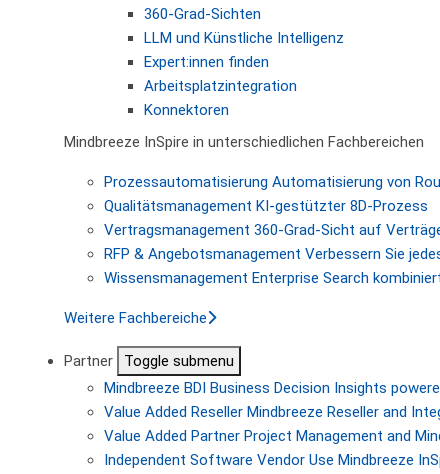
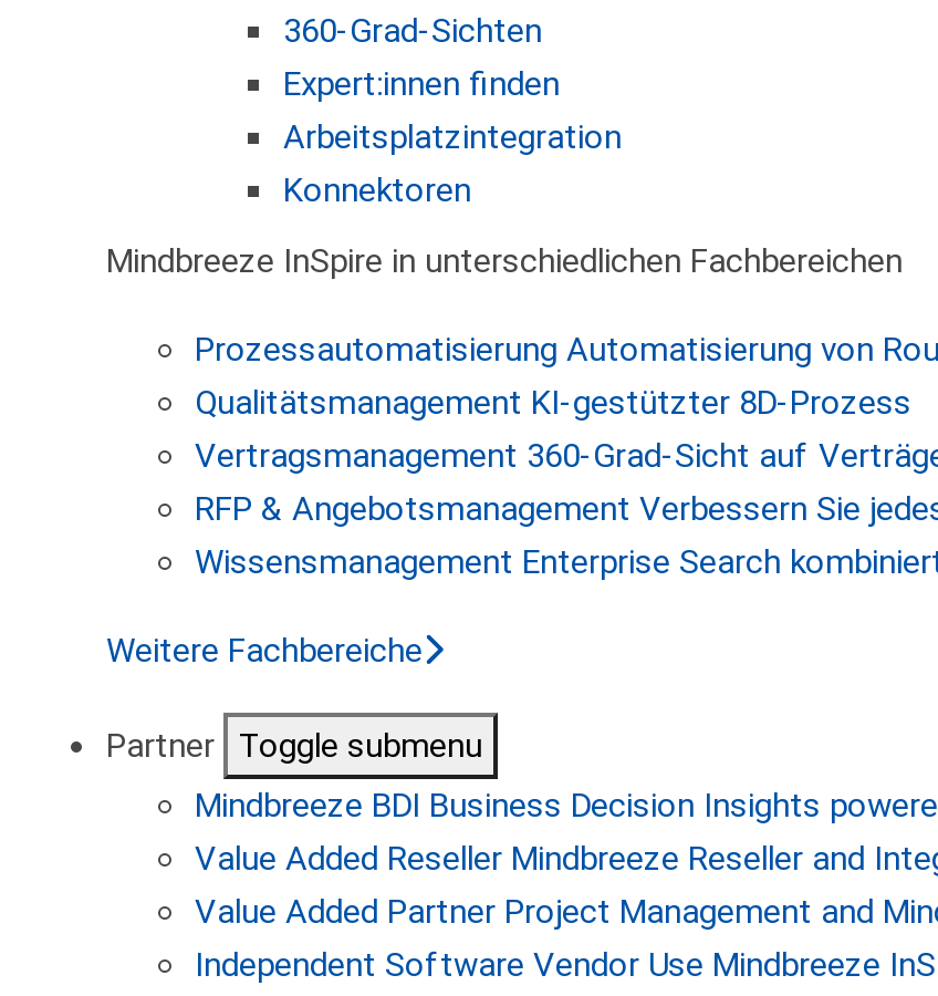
- LLM und Künstliche Intelligenz
